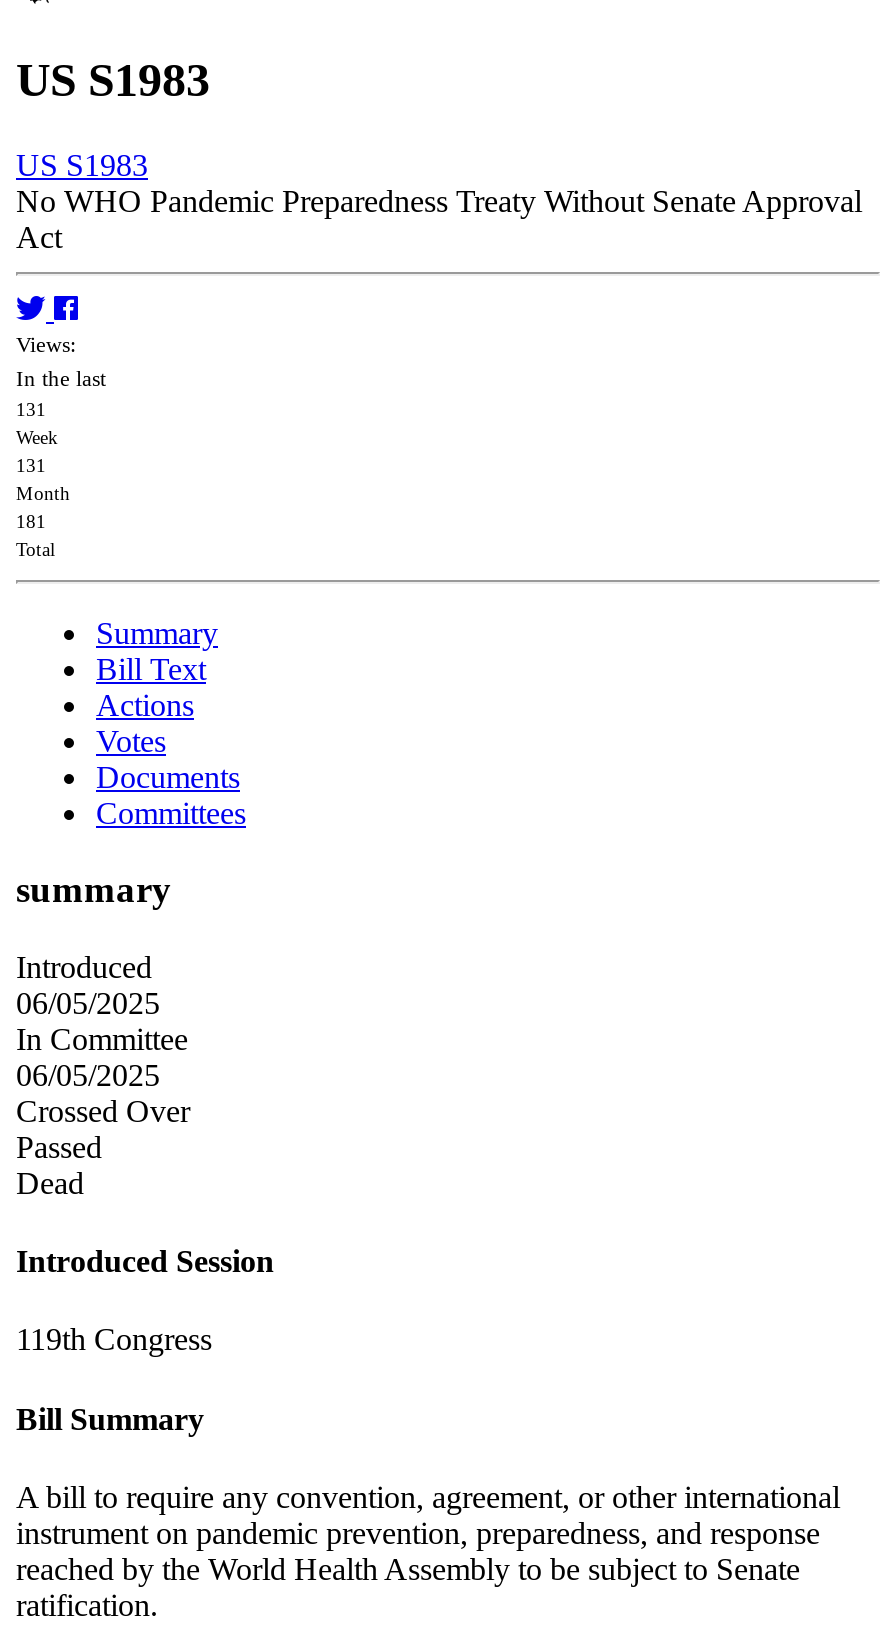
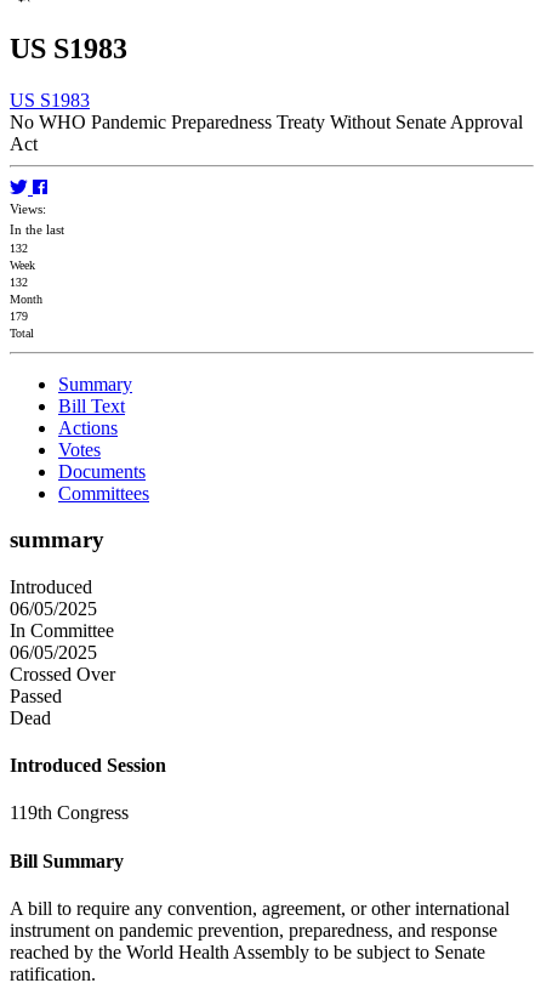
- 131
+ 132

- 131
+ 132

- 181
+ 179
